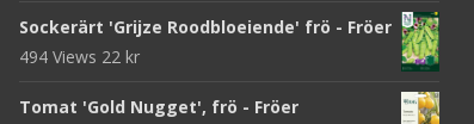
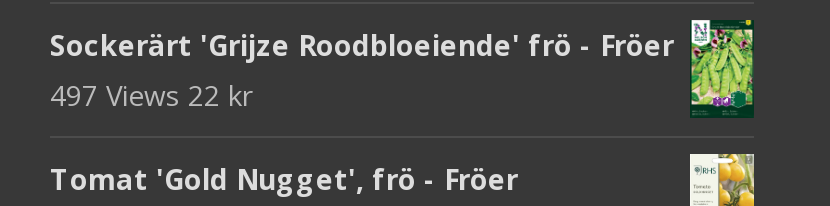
- 494 Views 22 kr
+ 497 Views 22 kr
